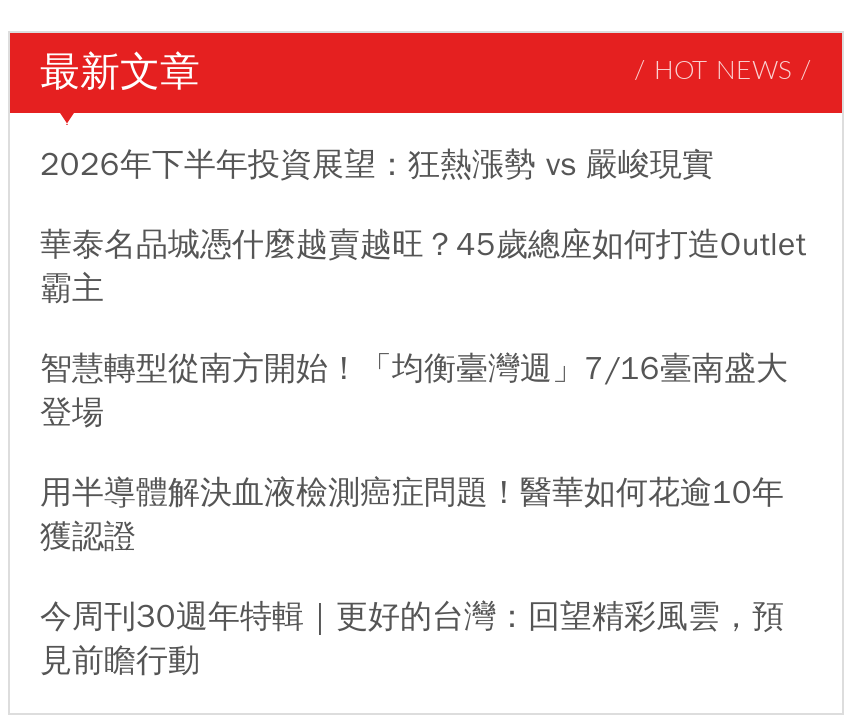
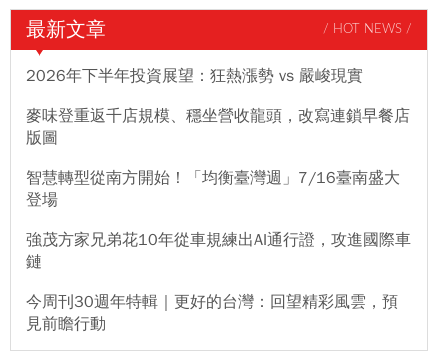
- 華泰名品城憑什麼越賣越旺？45歲總座如何打造Outlet
- 霸主
+ 麥味登重返千店規模、穩坐營收龍頭，改寫連鎖早餐店
+ 版圖

- 用半導體解決血液檢測癌症問題！醫華如何花逾10年
- 獲認證
+ 強茂方家兄弟花10年從車規練出AI通行證，攻進國際車
+ 鏈
